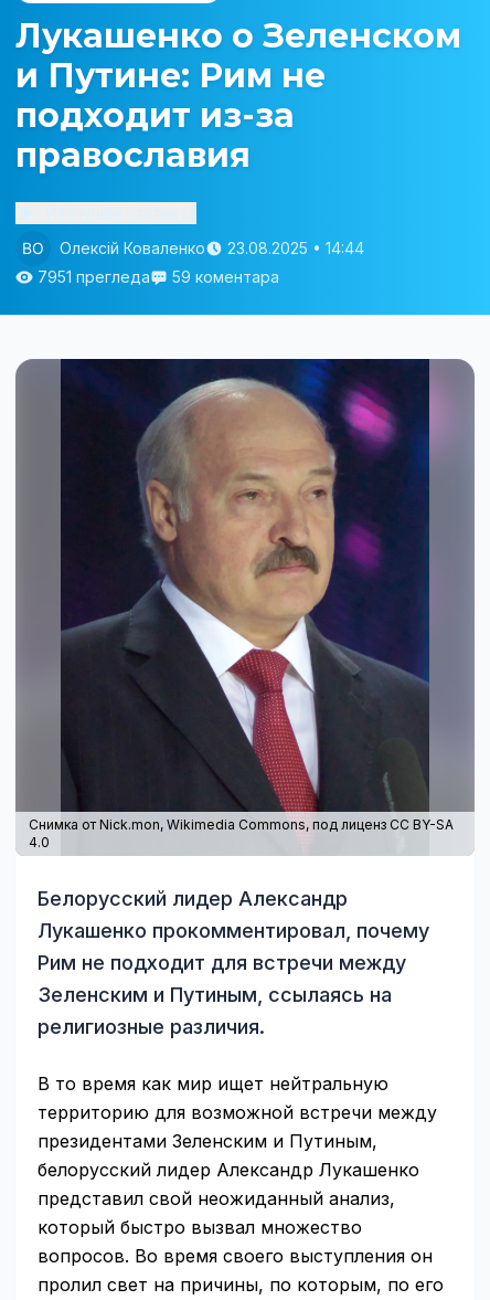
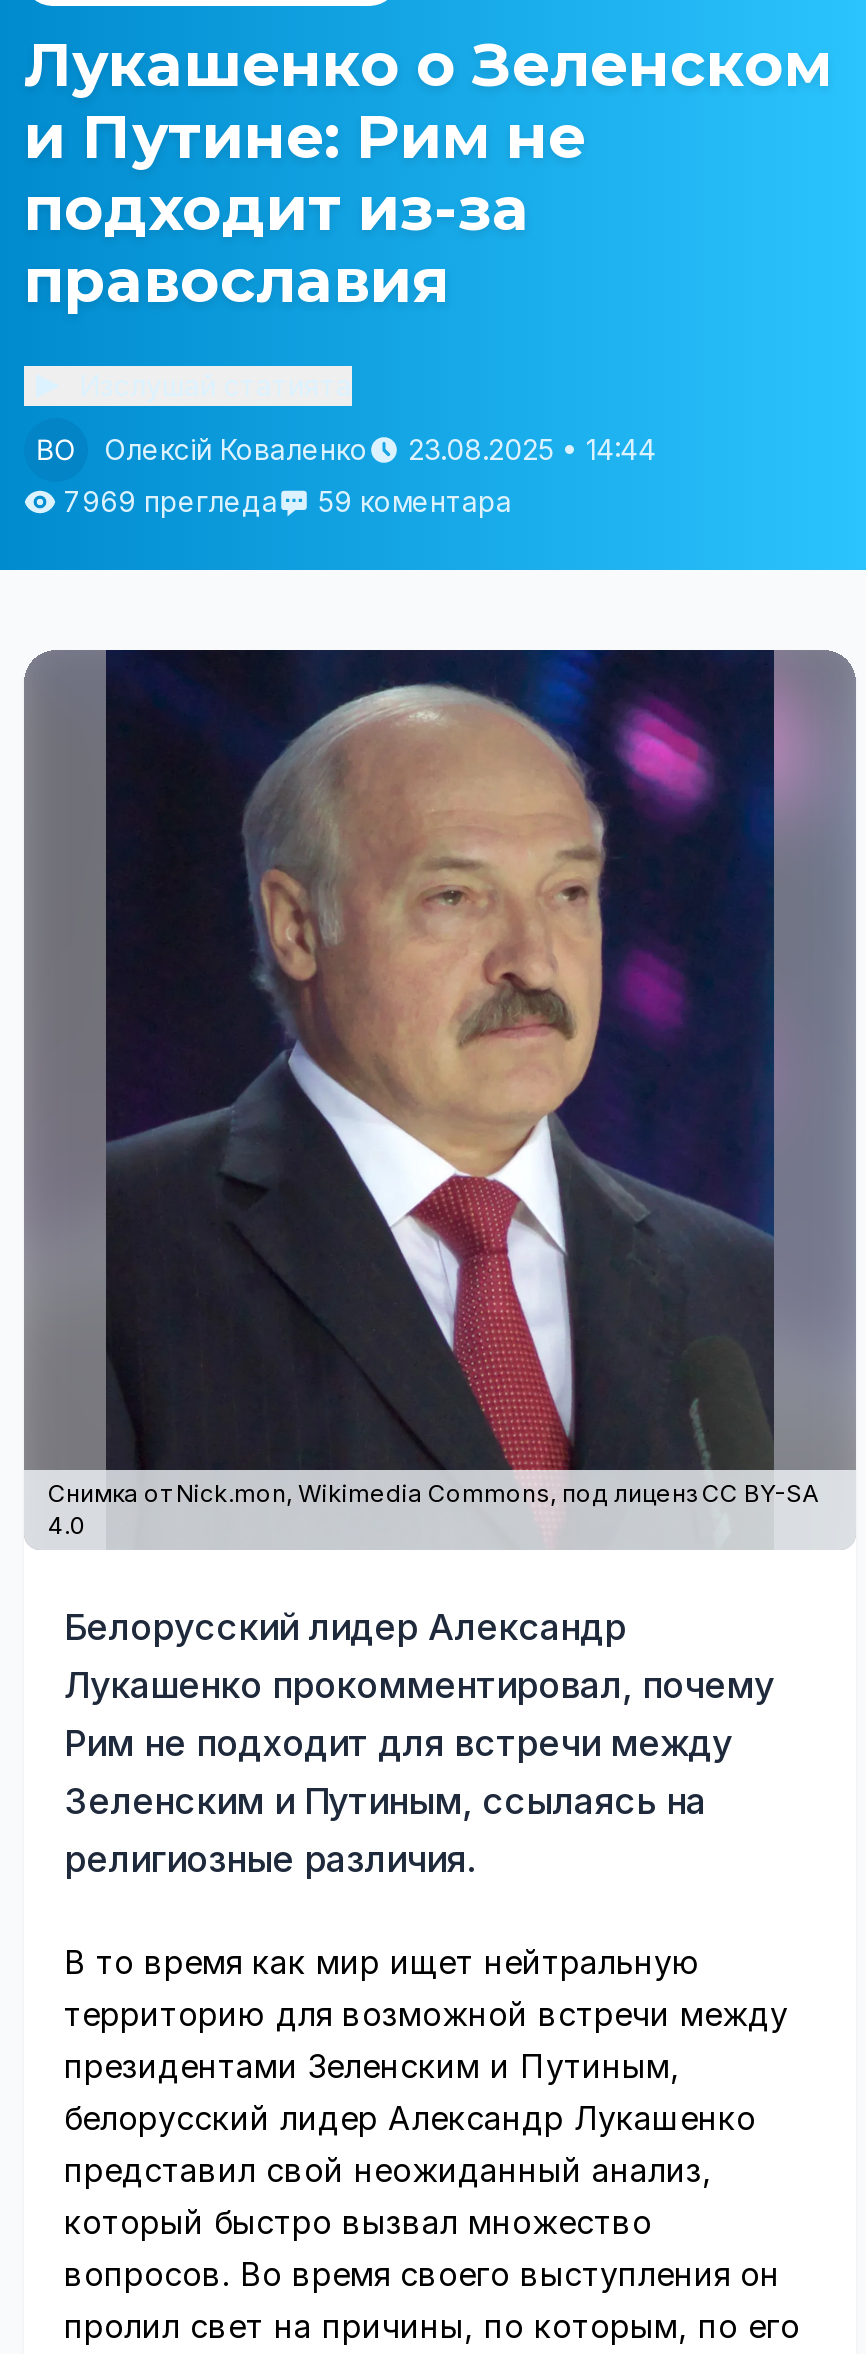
- 7951 прегледа 59 коментара
+ 7969 прегледа 59 коментара
